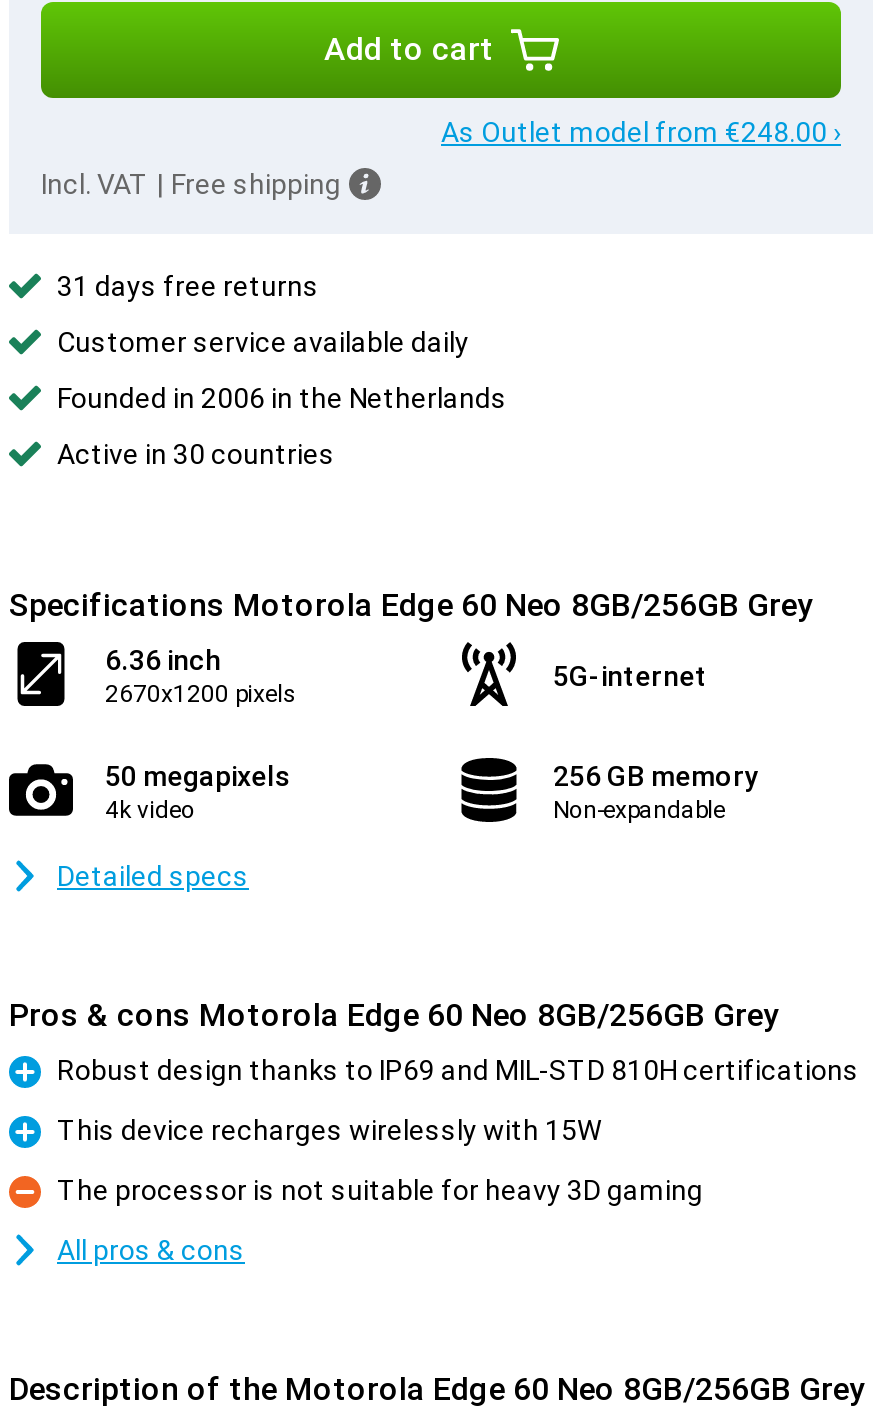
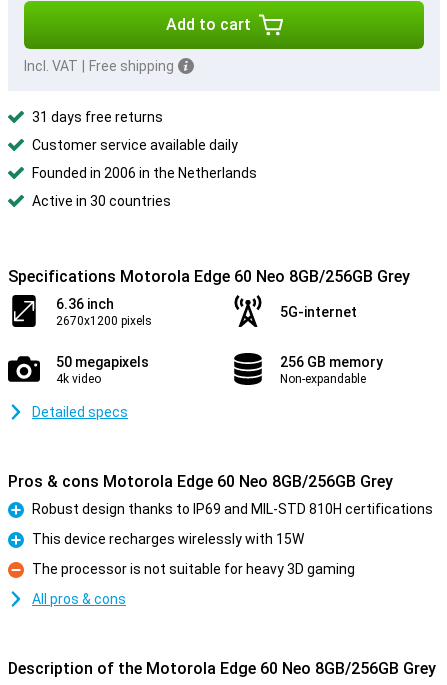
- As Outlet model from €248.00 ›
